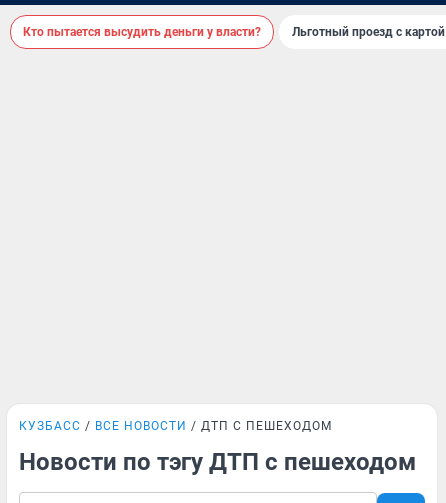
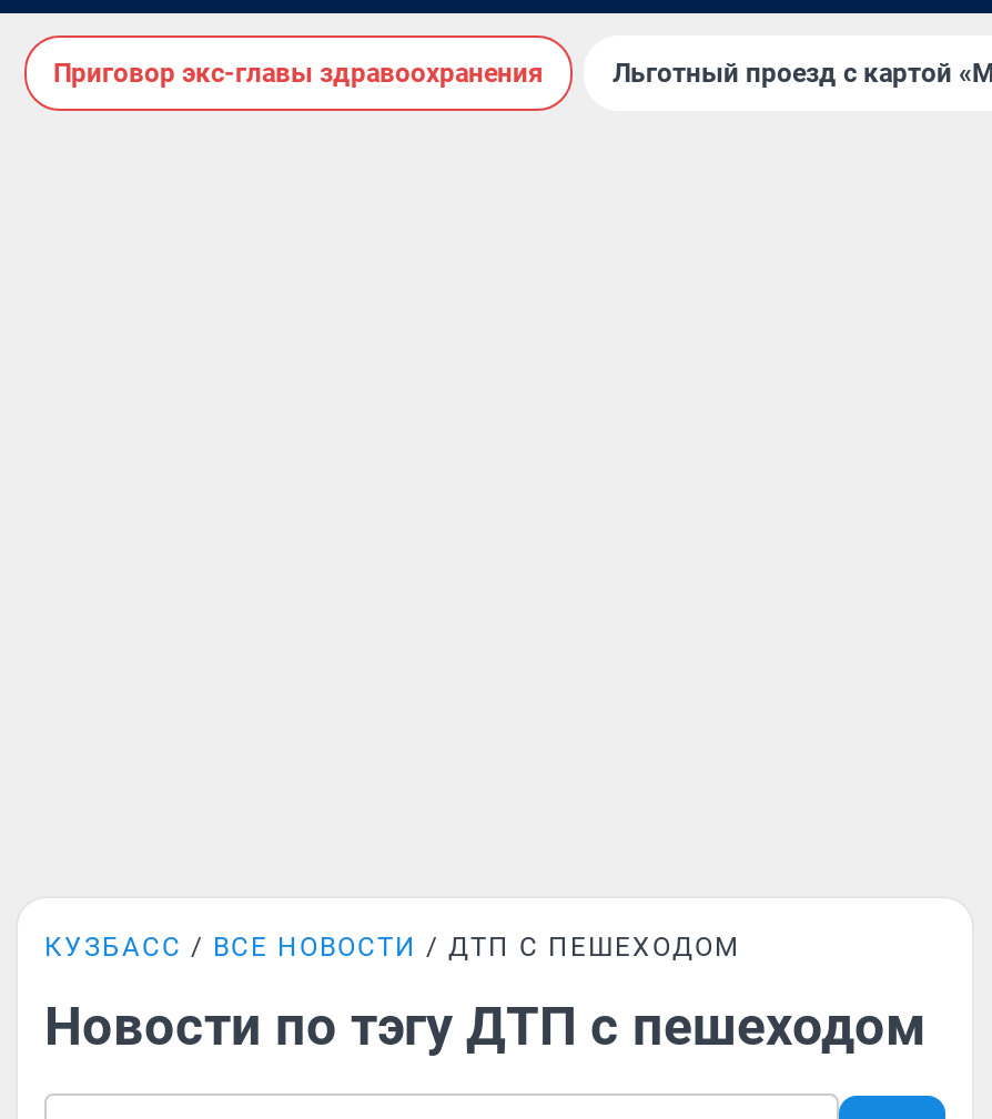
- Кто пытается высудить деньги у власти?
+ Приговор экс-главы здравоохранения
